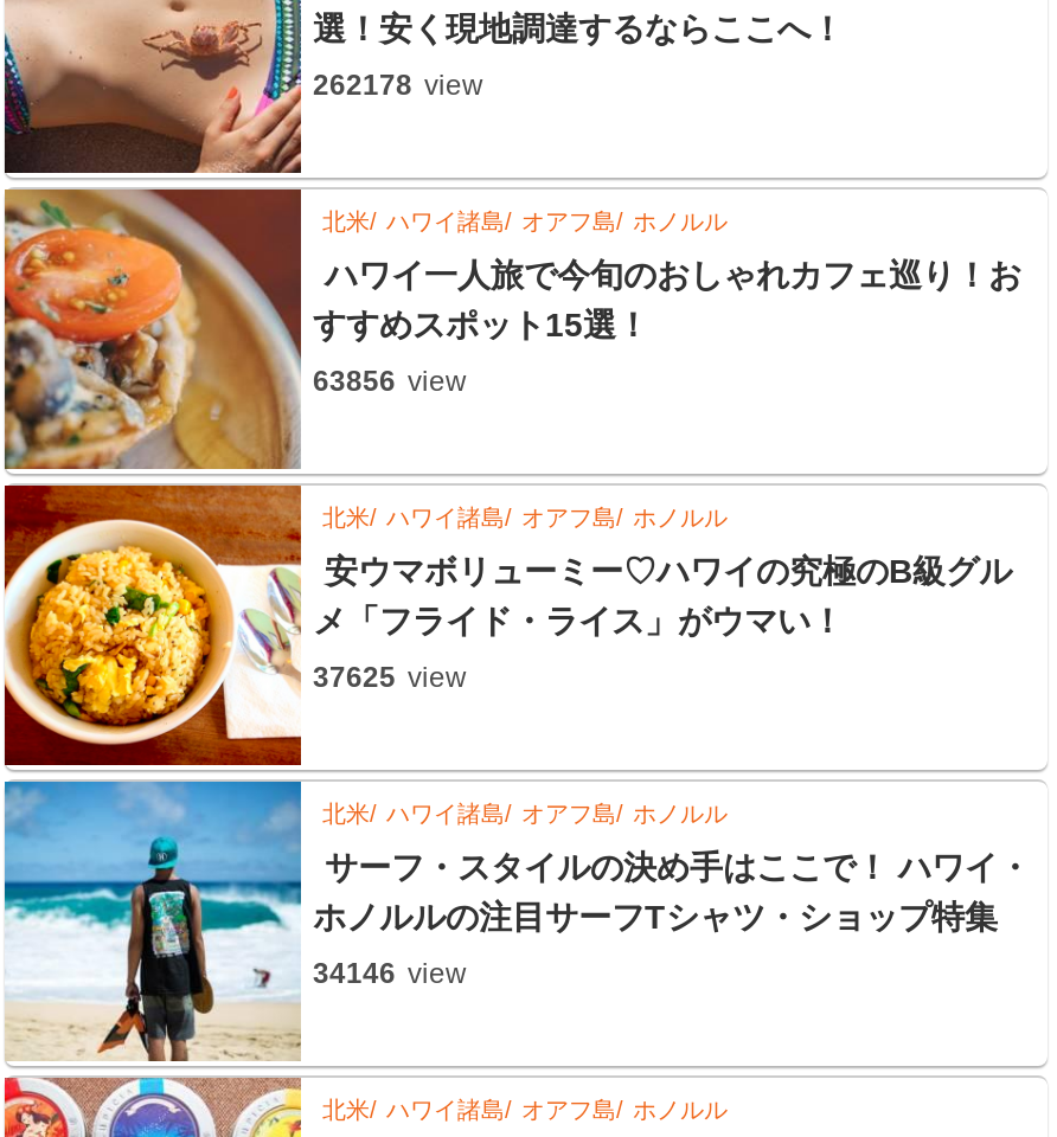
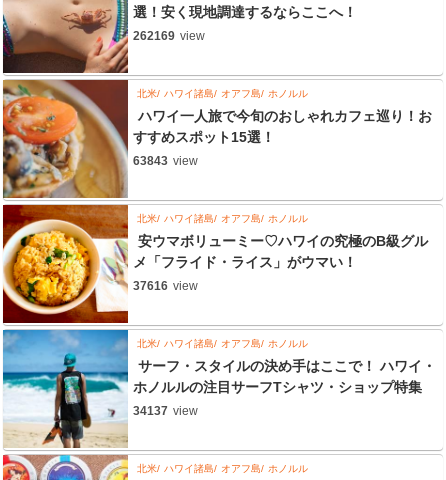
- 262178 view
+ 262169 view

- 63856 view
+ 63843 view

- 37625 view
+ 37616 view

- 34146 view
+ 34137 view
